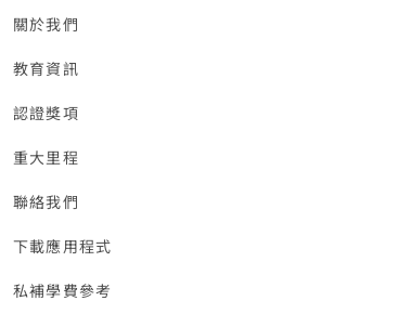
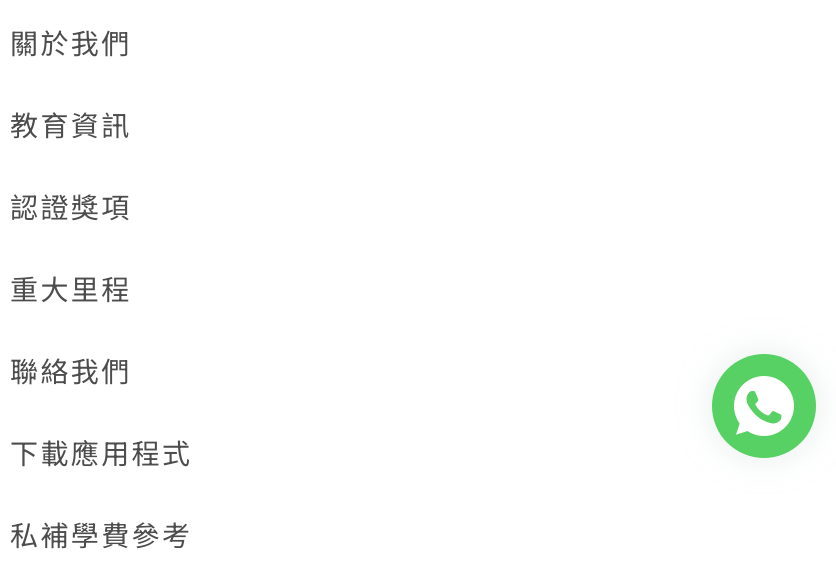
+ [image]
